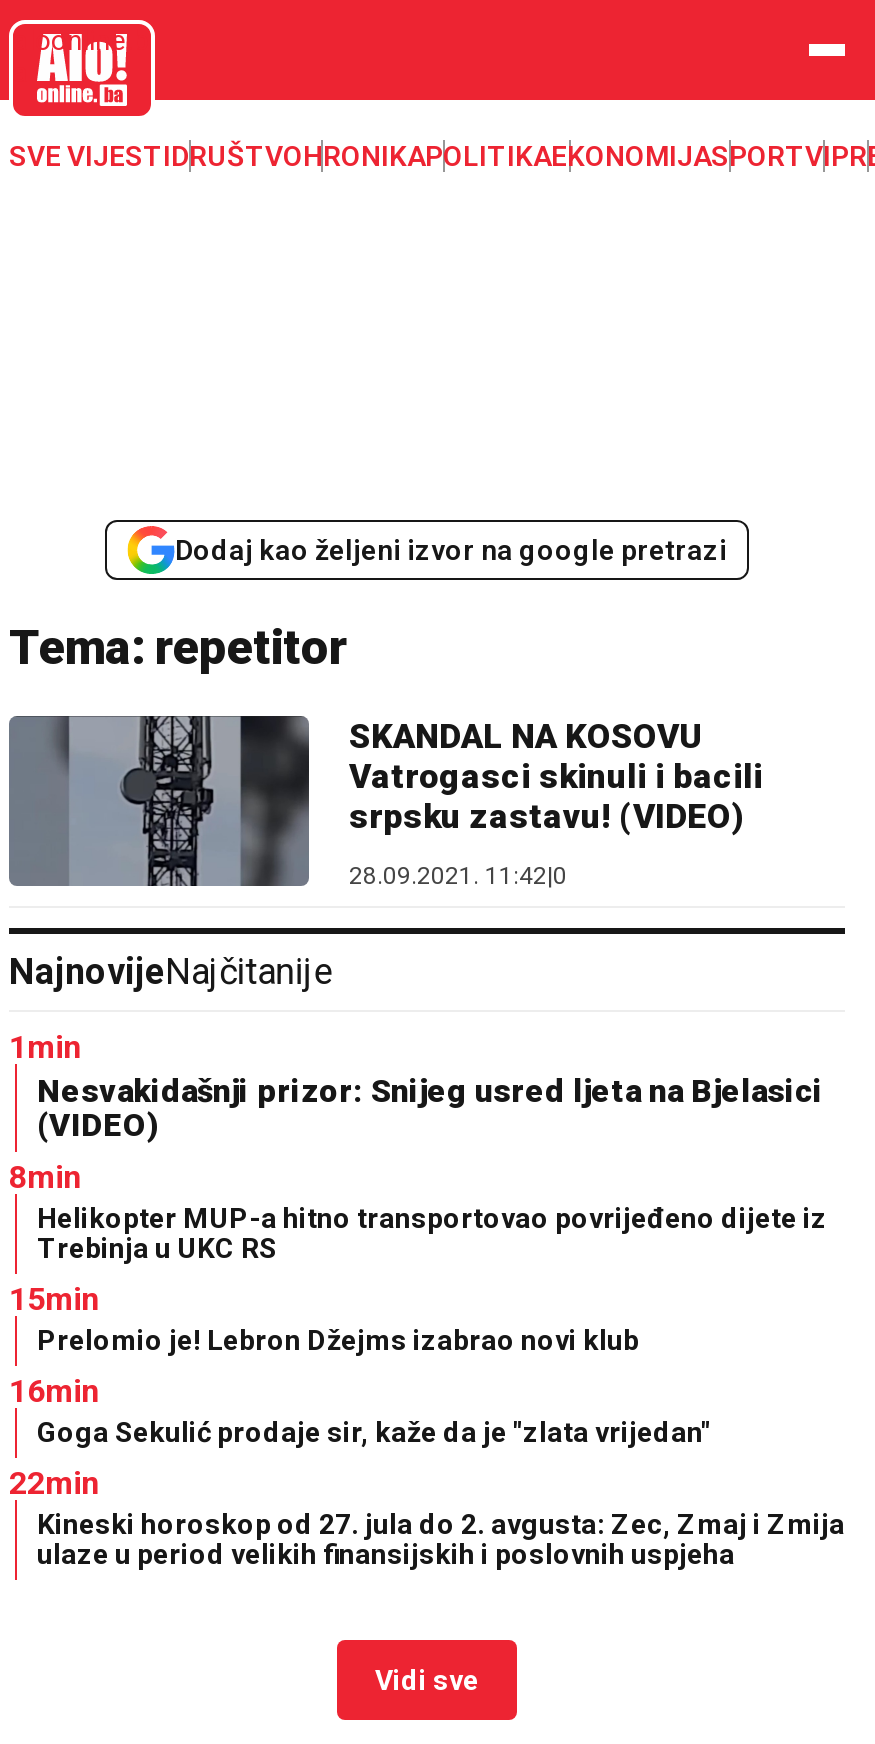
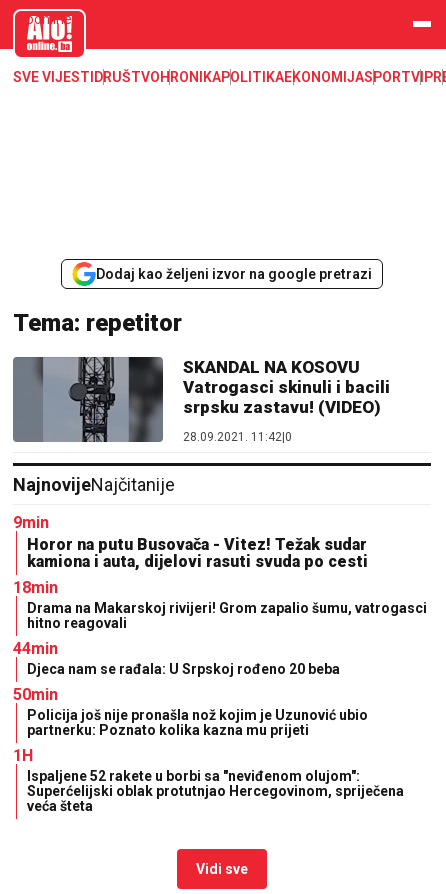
- 1min
- Nesvakidašnji prizor: Snijeg usred ljeta na Bjelasici
- (VIDEO)
- 8min
- Helikopter MUP-a hitno transportovao povrijeđeno dijete iz
- Trebinja u UKC RS
- 15min
- Prelomio je! Lebron Džejms izabrao novi klub
- 16min
- Goga Sekulić prodaje sir, kaže da je "zlata vrijedan"
- 22min
- Kineski horoskop od 27. jula do 2. avgusta: Zec, Zmaj i Zmija
- ulaze u period velikih finansijskih i poslovnih uspjeha
+ 9min
+ Horor na putu Busovača - Vitez! Težak sudar
+ kamiona i auta, dijelovi rasuti svuda po cesti
+ 18min
+ Drama na Makarskoj rivijeri! Grom zapalio šumu, vatrogasci
+ hitno reagovali
+ 44min
+ Djeca nam se rađala: U Srpskoj rođeno 20 beba
+ 50min
+ Policija još nije pronašla nož kojim je Uzunović ubio
+ partnerku: Poznato kolika kazna mu prijeti
+ 1H
+ Ispaljene 52 rakete u borbi sa "neviđenom olujom":
+ Superćelijski oblak protutnjao Hercegovinom, spriječena
+ veća šteta
